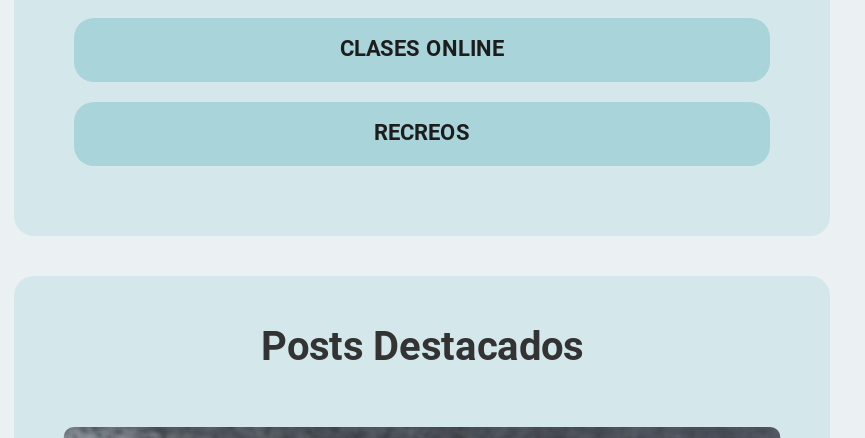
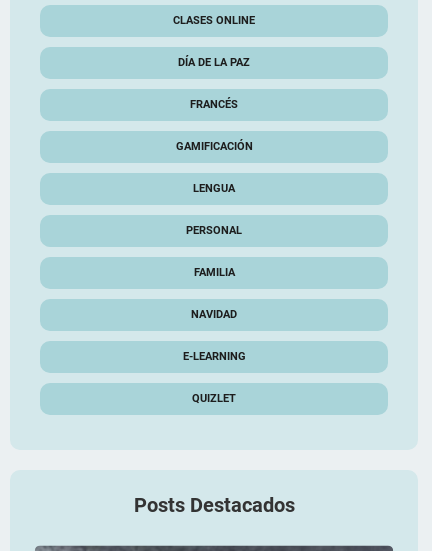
- RECREOS
+ DÍA DE LA PAZ
+ FRANCÉS
+ GAMIFICACIÓN
+ LENGUA
+ PERSONAL
+ FAMILIA
+ NAVIDAD
+ E-LEARNING
+ QUIZLET
